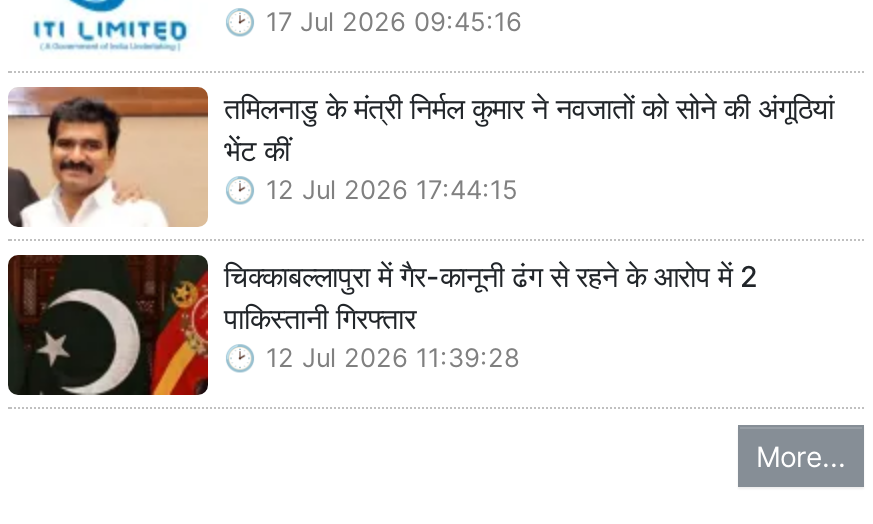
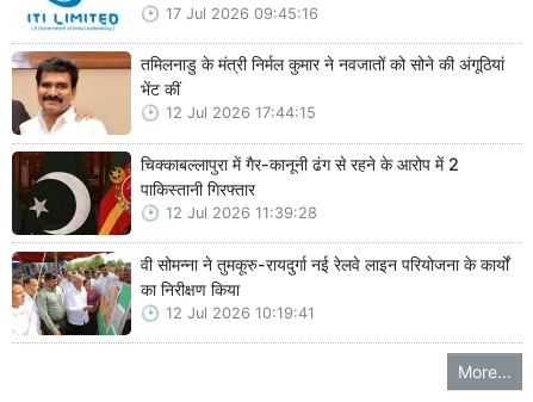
+ [image]
+ वी सोमन्ना ने तुमकूरु-रायदुर्गा नई रेलवे लाइन परियोजना के कार्यों
+ का निरीक्षण किया
+ 12 Jul 2026 10:19:41
